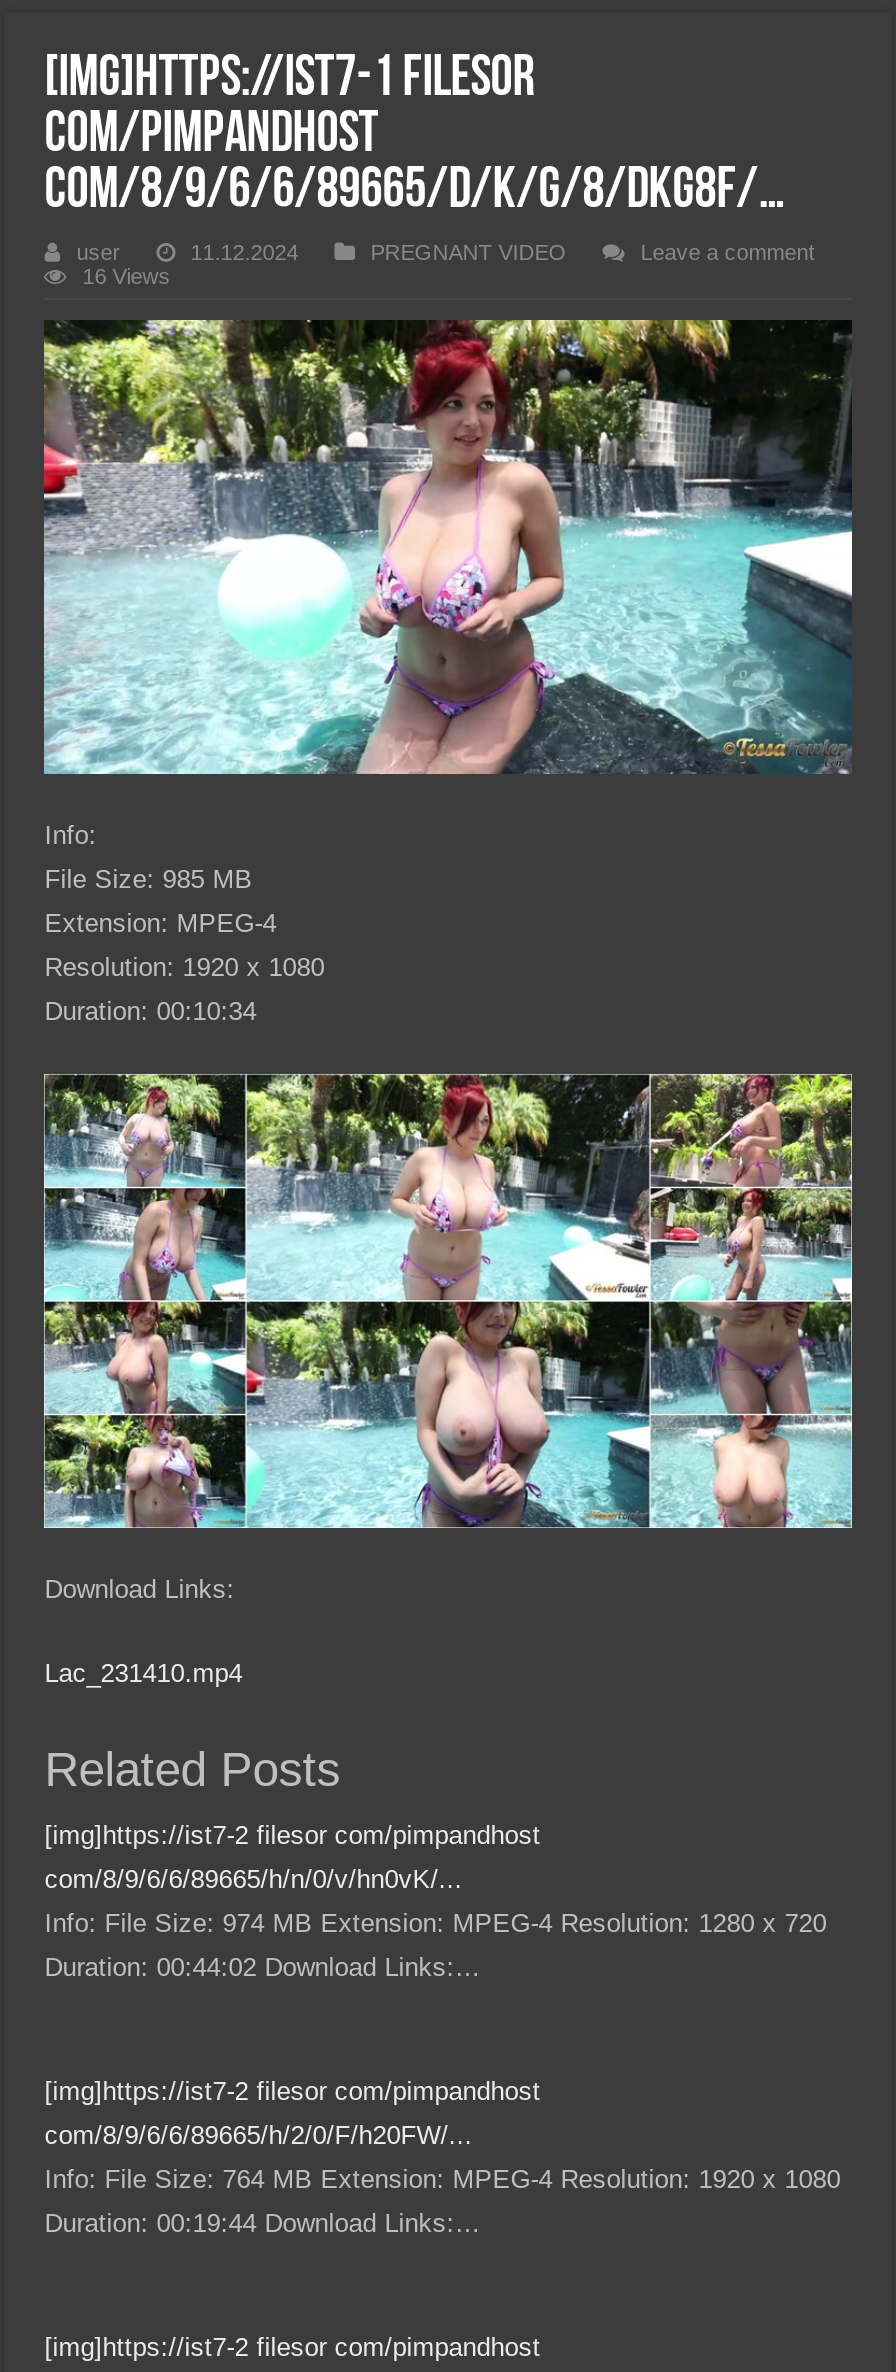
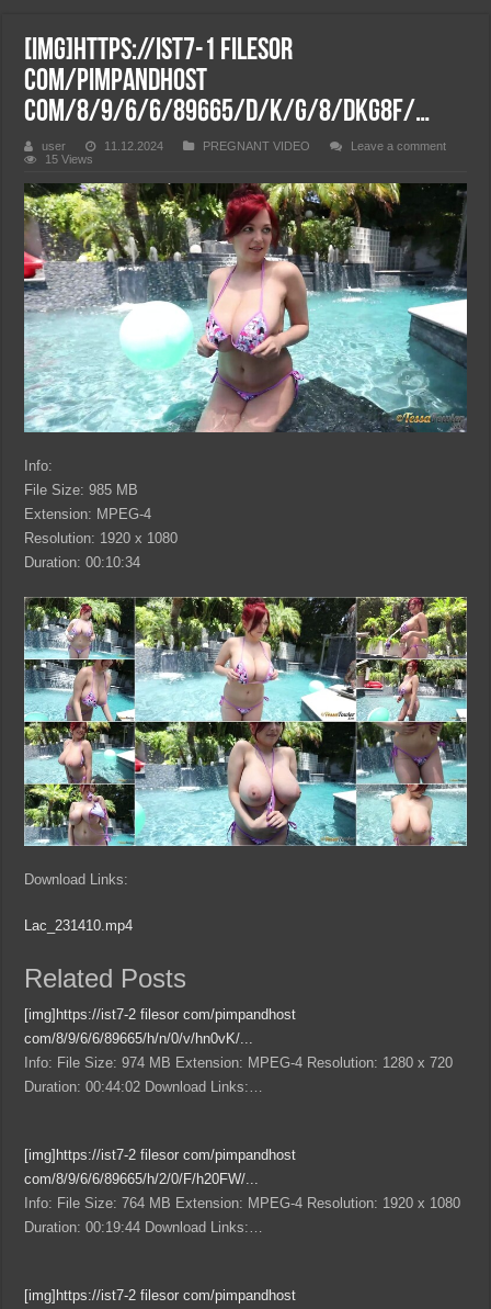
- 16 Views
+ 15 Views
